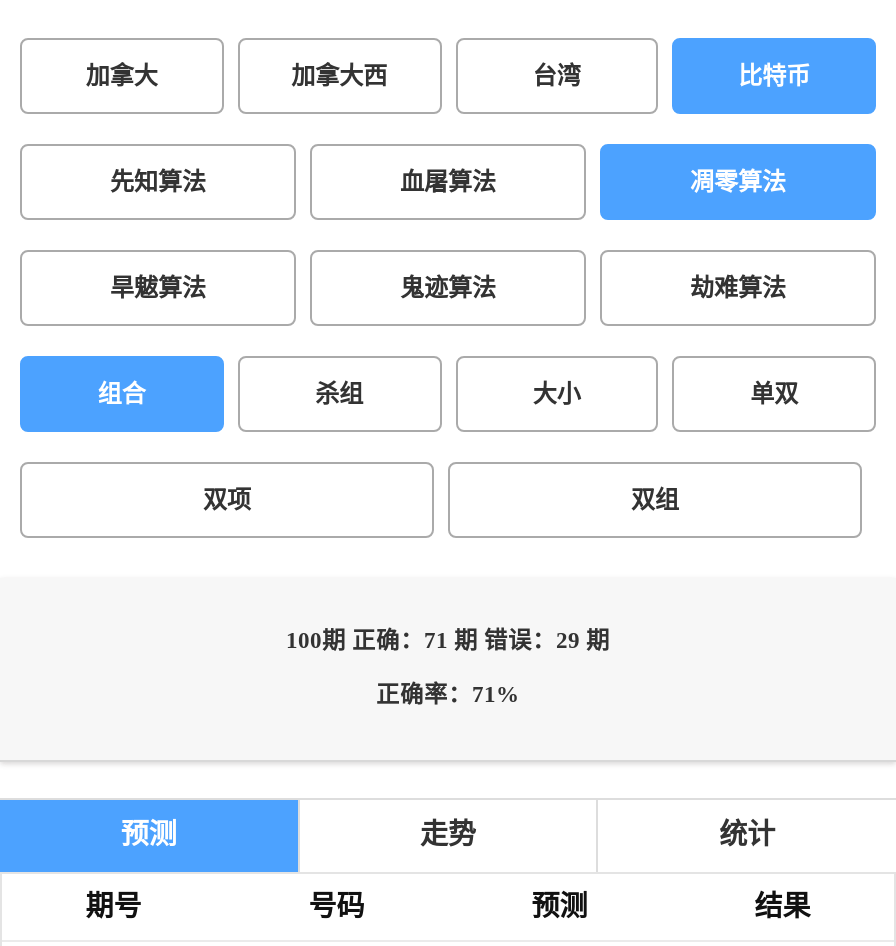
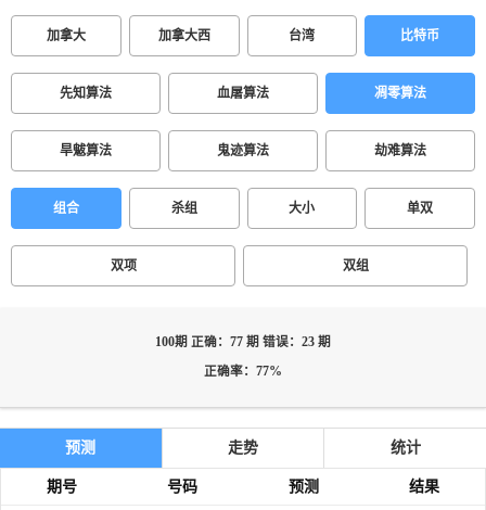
- 100期 正确：71 期 错误：29 期
+ 100期 正确：77 期 错误：23 期

- 正确率：71%
+ 正确率：77%
